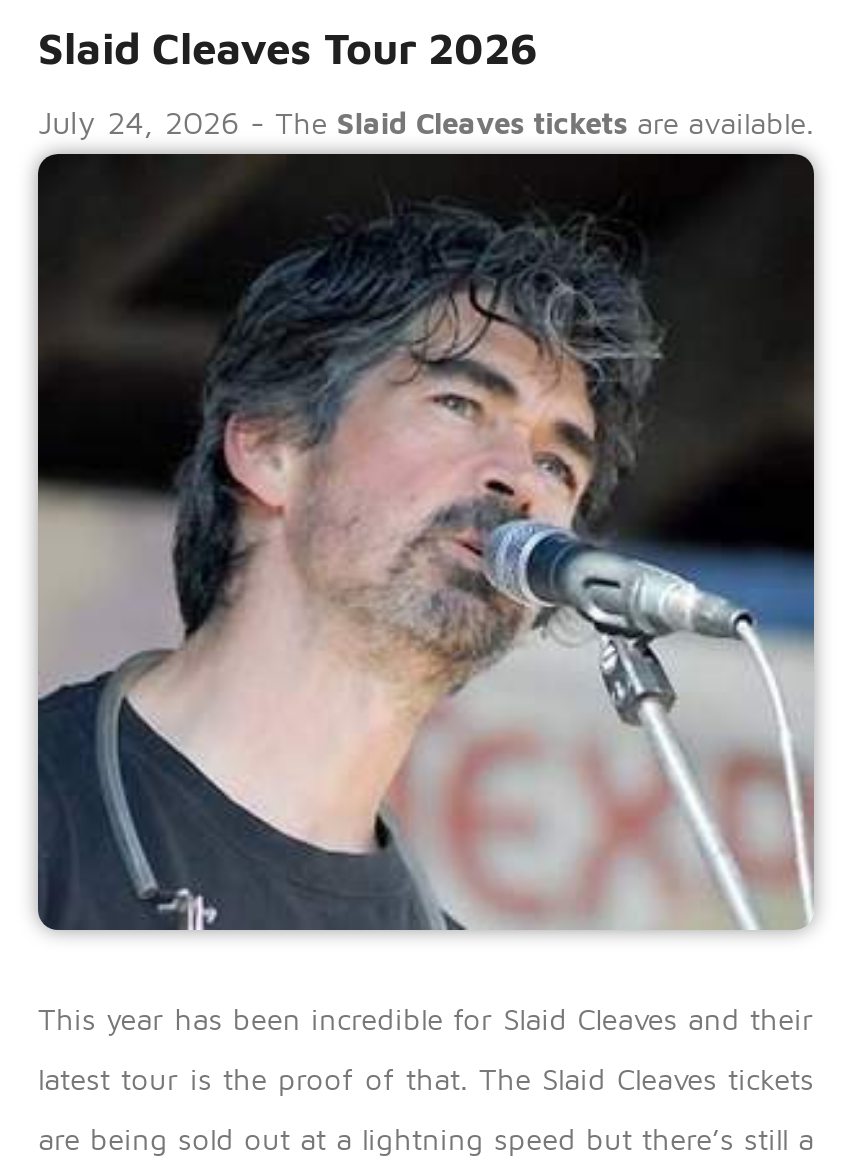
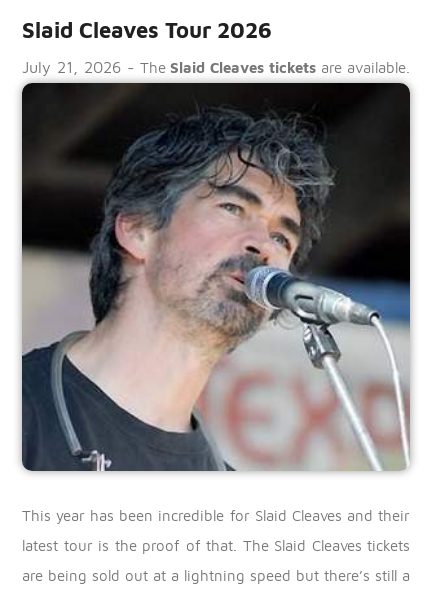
- July 24, 2026 - The Slaid Cleaves tickets are available.
+ July 21, 2026 - The Slaid Cleaves tickets are available.
